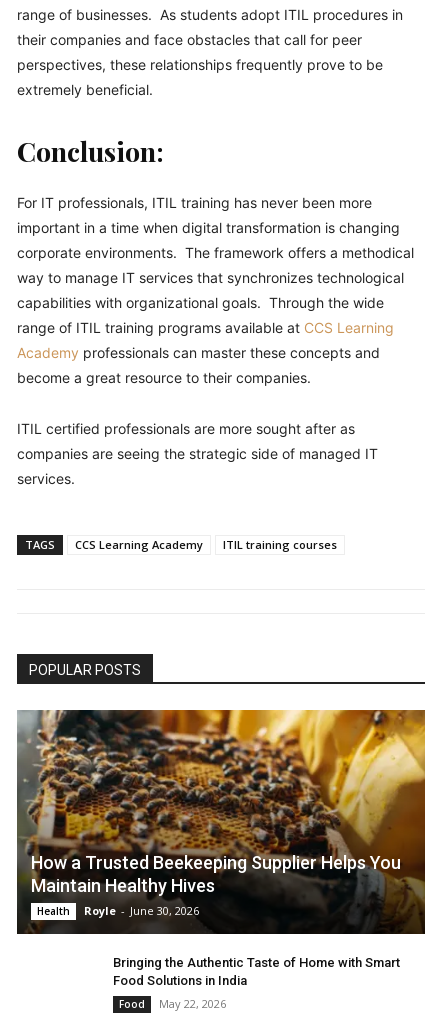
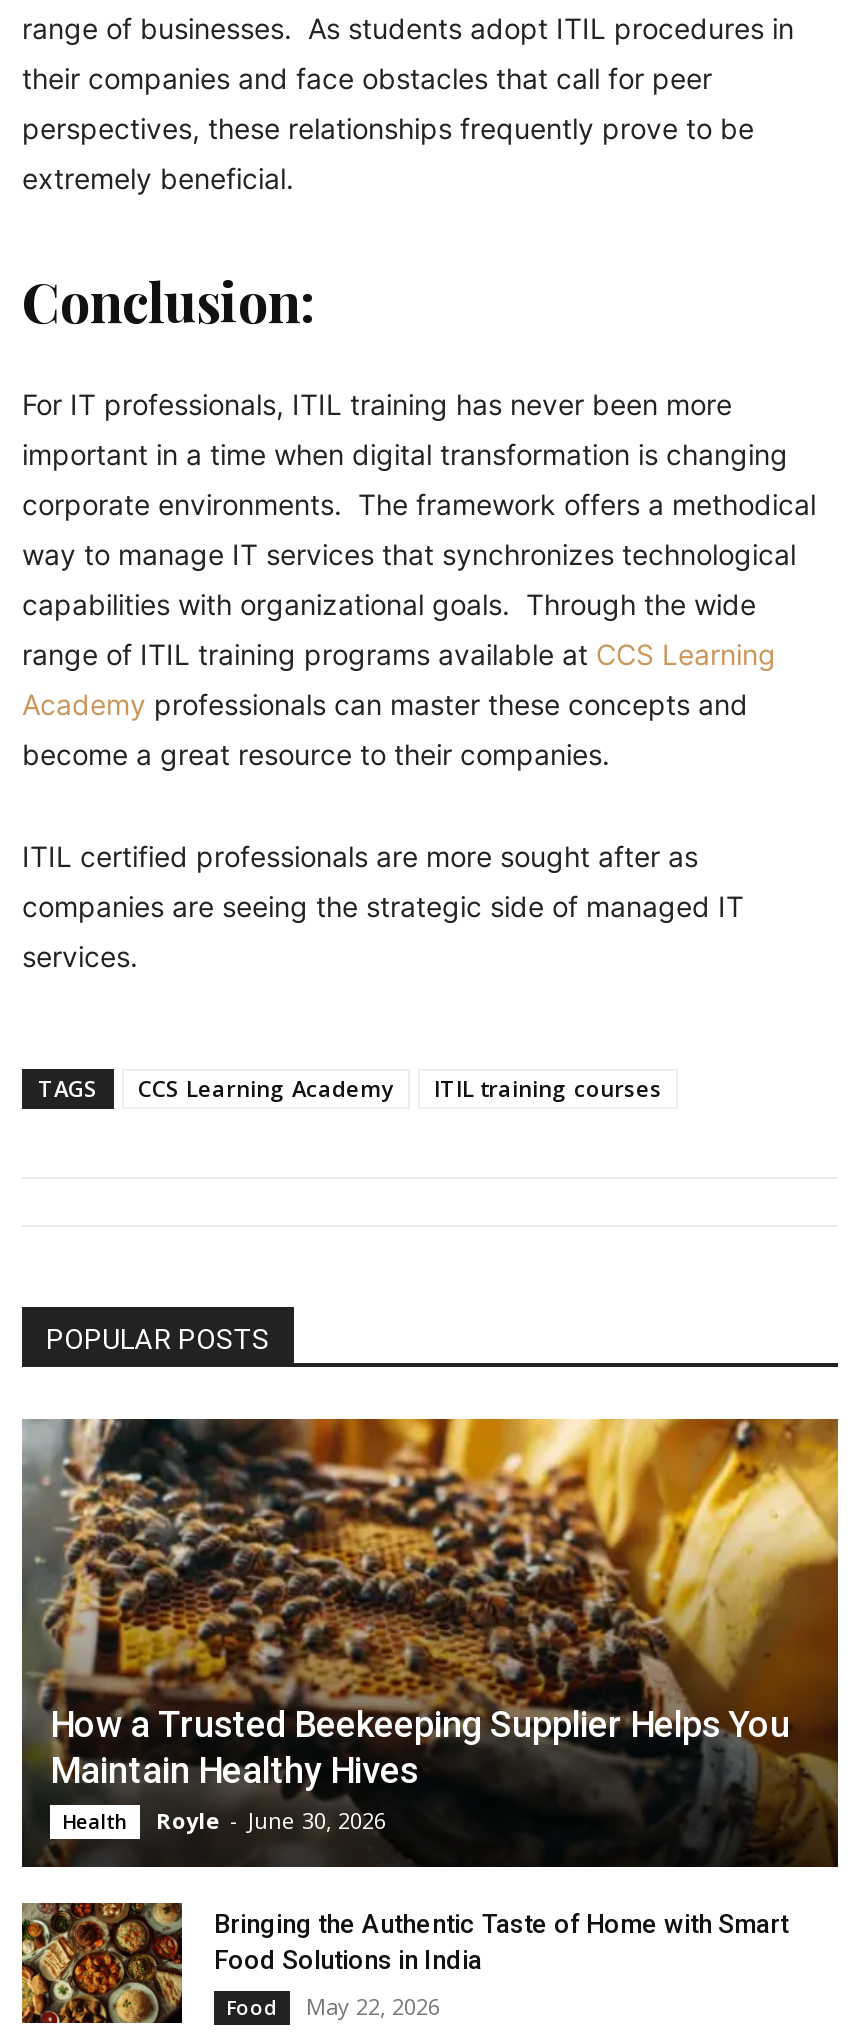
+ [image]
